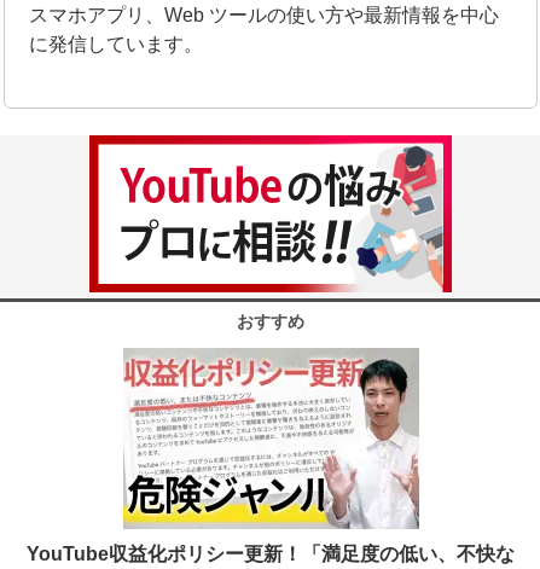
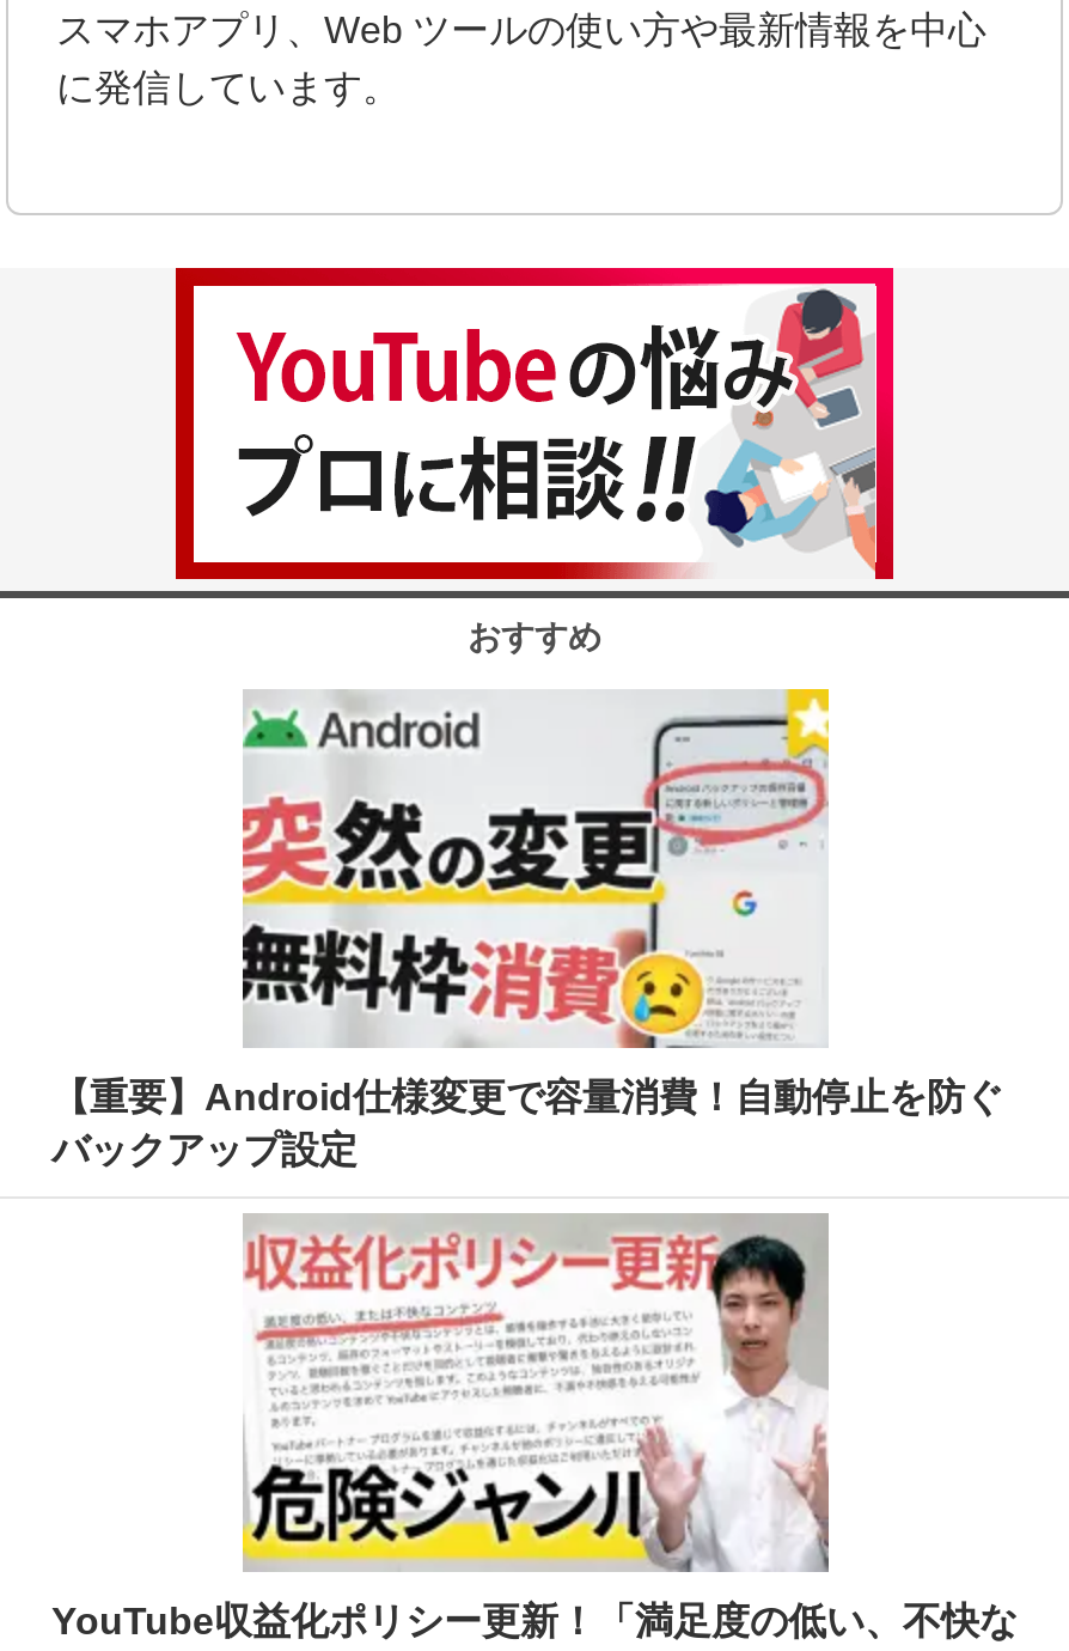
+ [image]
+ 【重要】Android仕様変更で容量消費！自動停止を防ぐ
+ バックアップ設定
